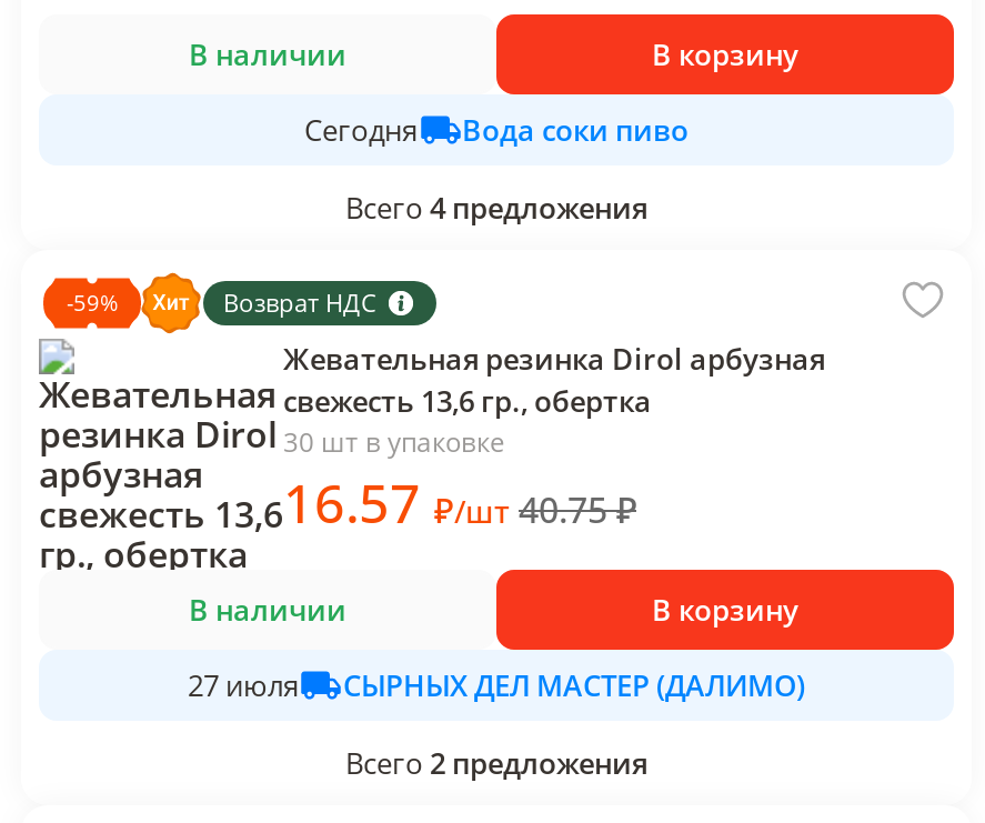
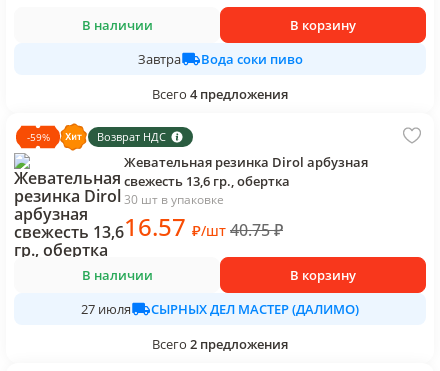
- Сегодня
+ Завтра
